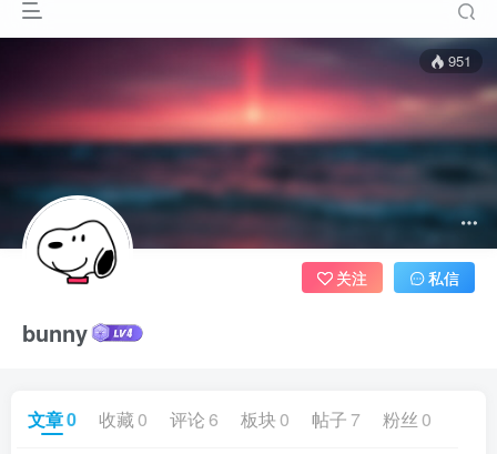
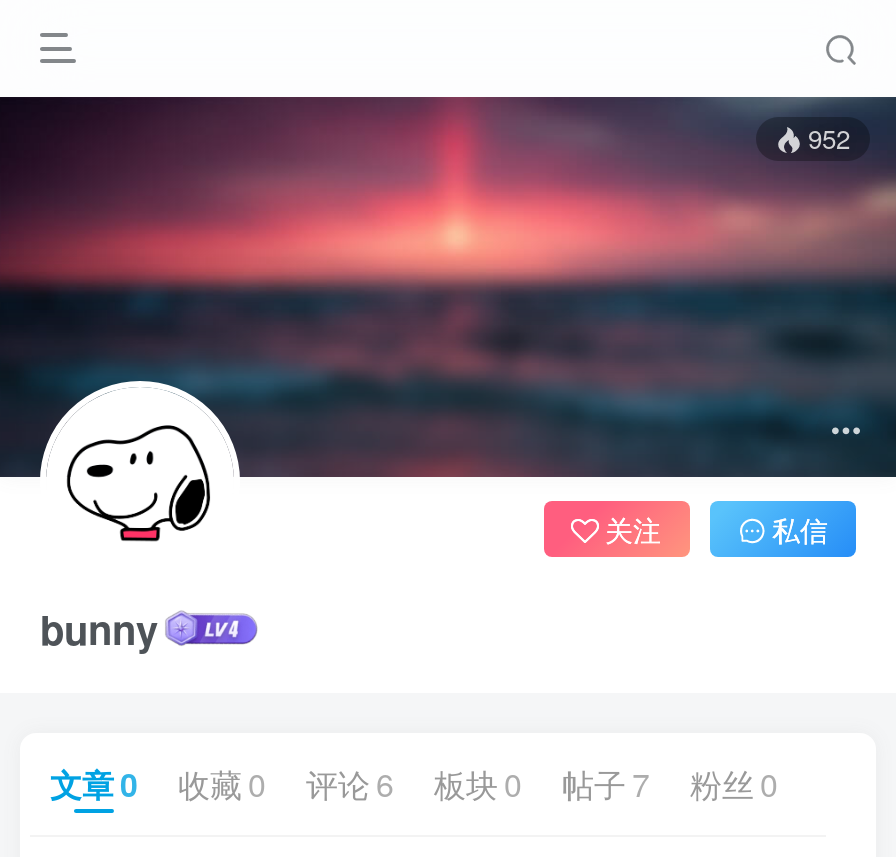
- 951
+ 952
